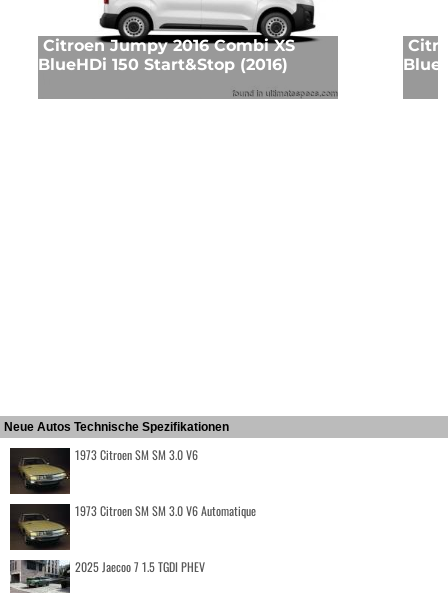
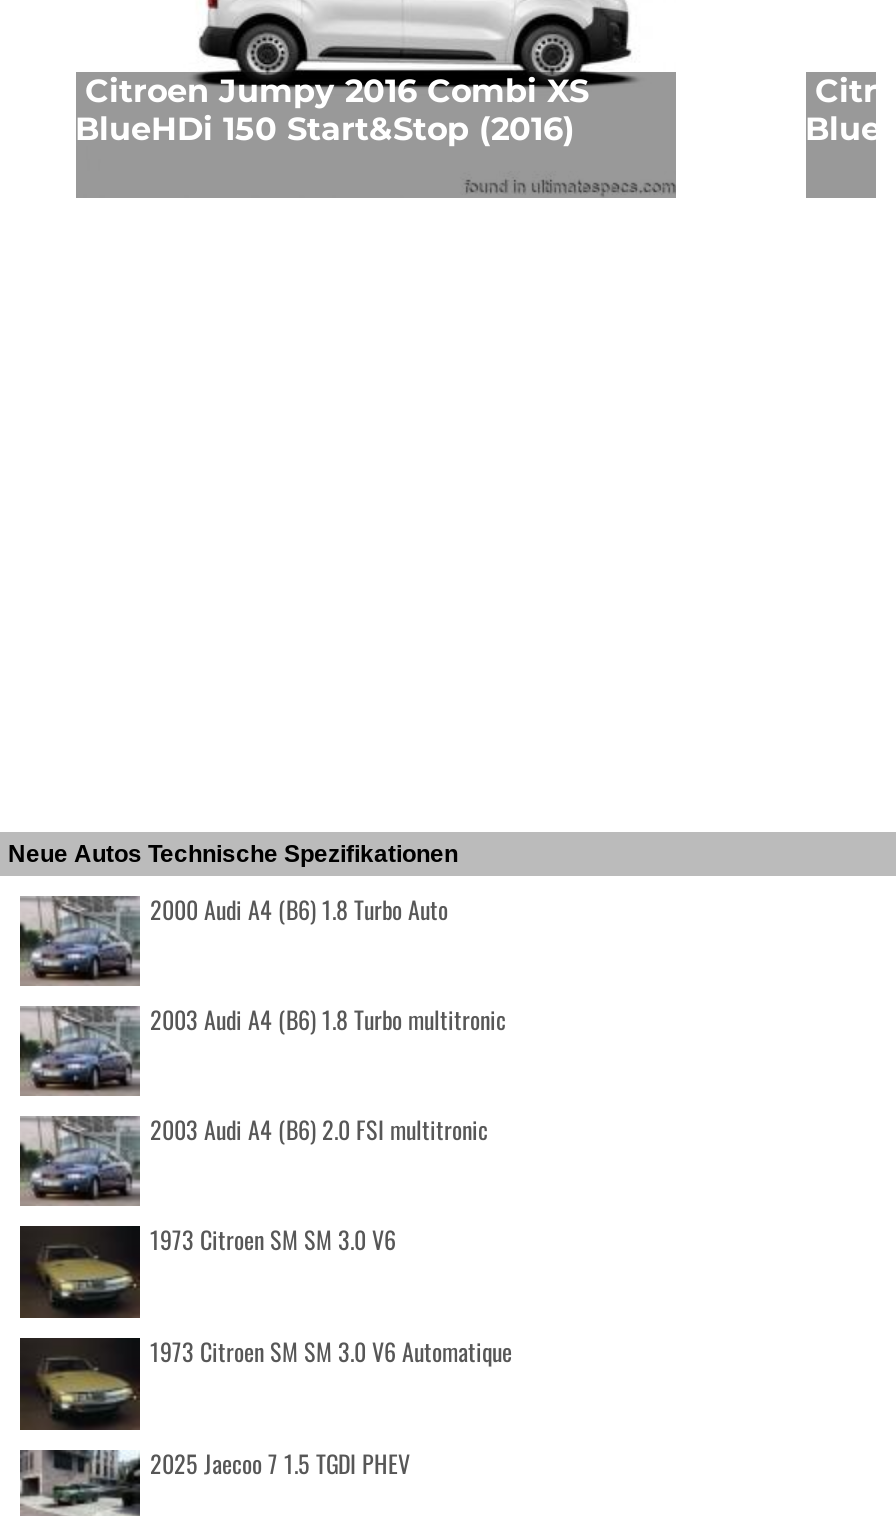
+ [image]
+ 2000 Audi A4 (B6) 1.8 Turbo Auto
+ 2003 Audi A4 (B6) 1.8 Turbo multitronic
+ 2003 Audi A4 (B6) 2.0 FSI multitronic

+ [image]

+ [image]
